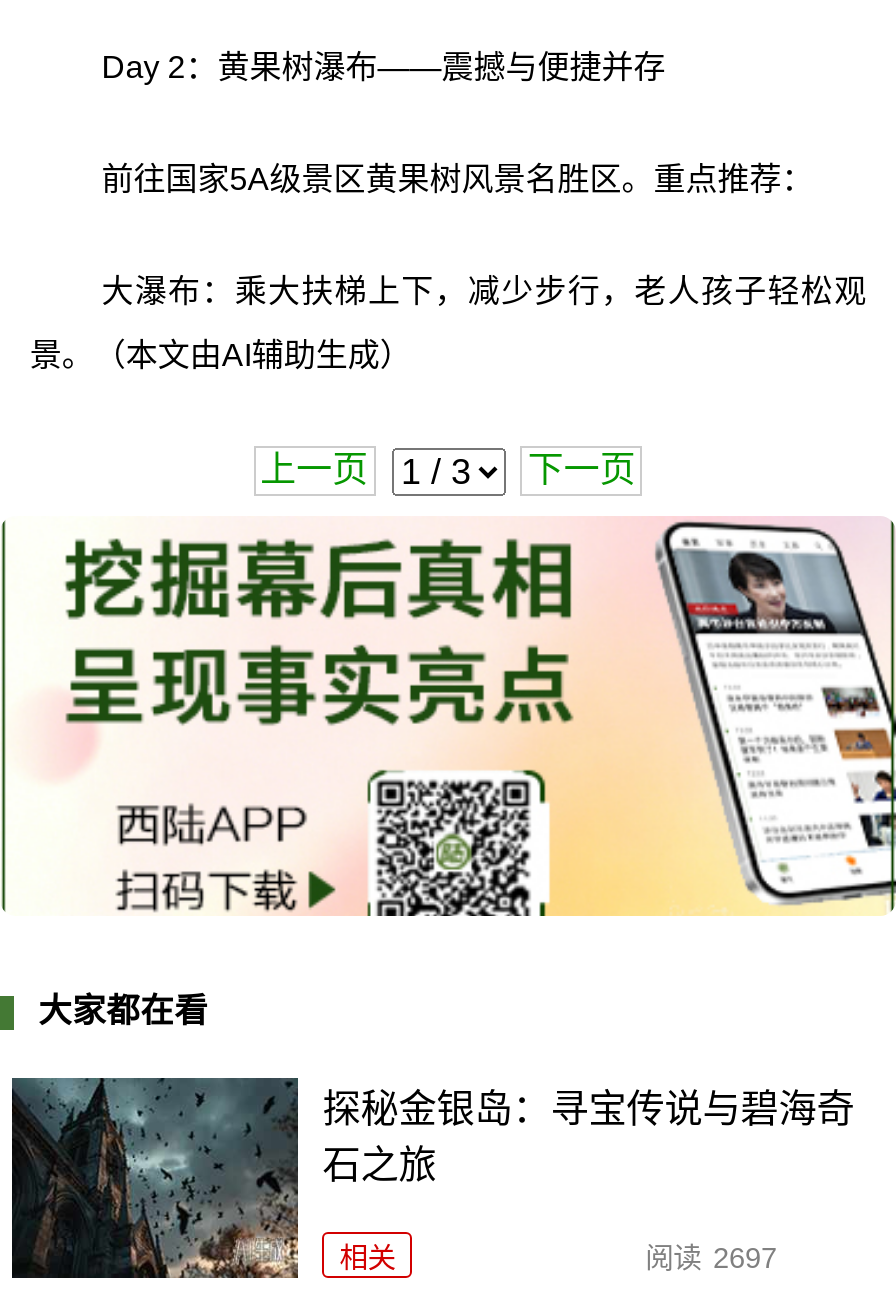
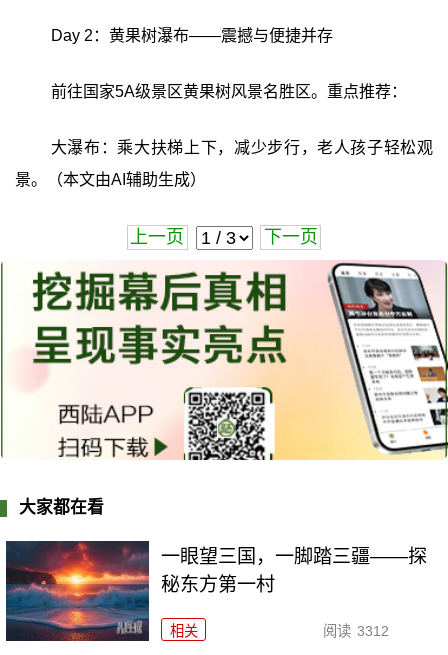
- [image]
- 探秘金银岛：寻宝传说与碧海奇
- 石之旅
+ [image]
+ 一眼望三国，一脚踏三疆——探
+ 秘东方第一村

- 阅读 2697
+ 阅读 3312
